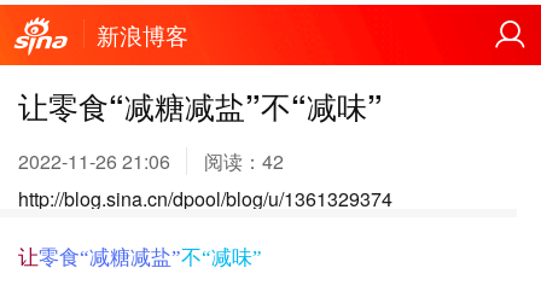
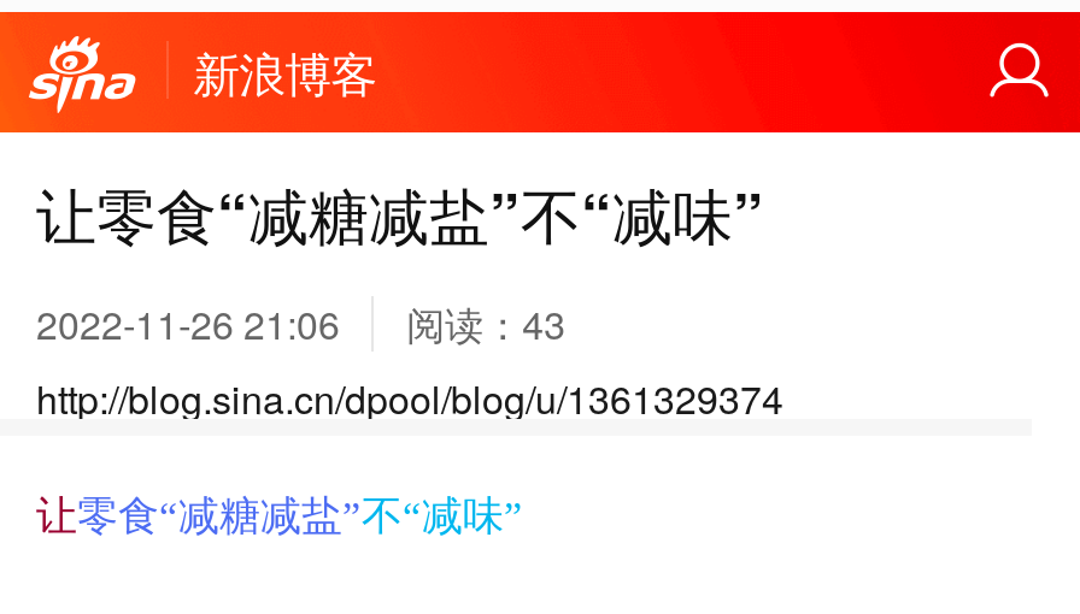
- 2022-11-26 21:06 阅读：42
+ 2022-11-26 21:06 阅读：43
